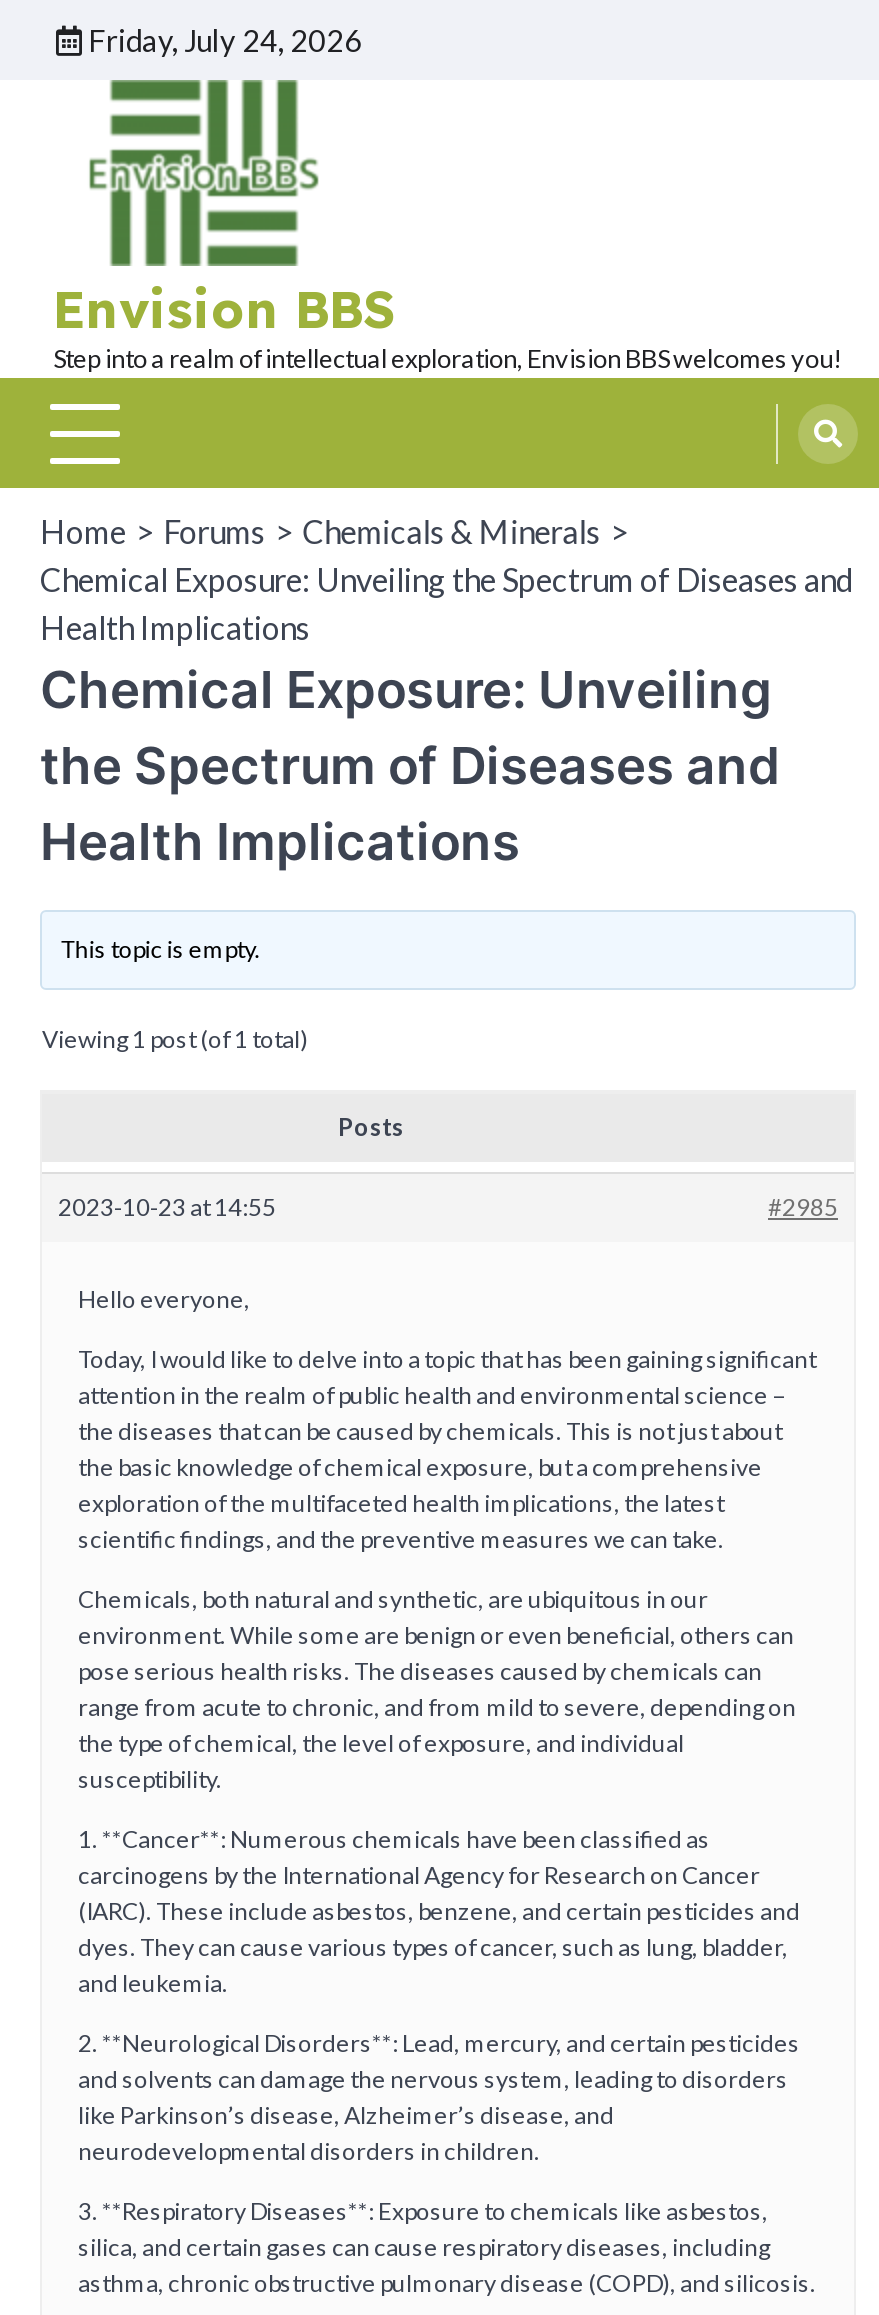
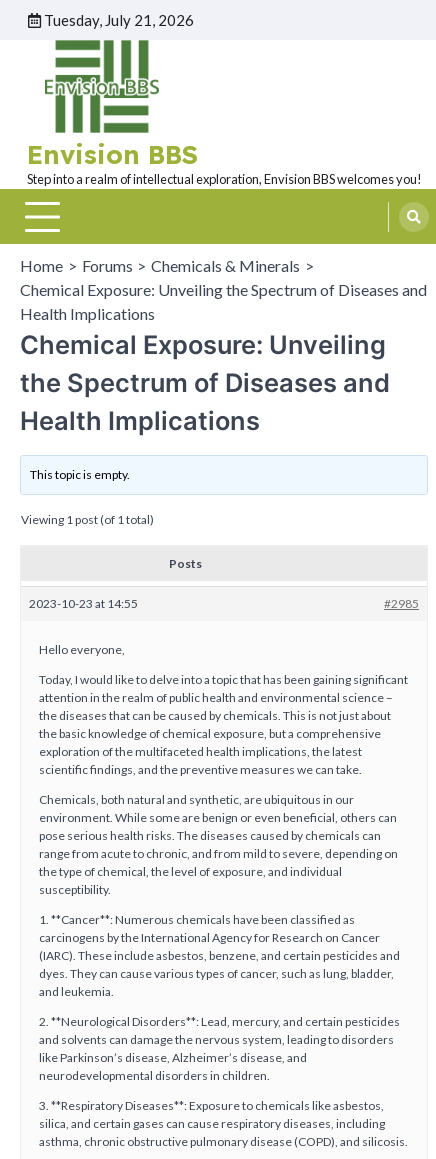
- Friday, July 24, 2026
+ Tuesday, July 21, 2026
